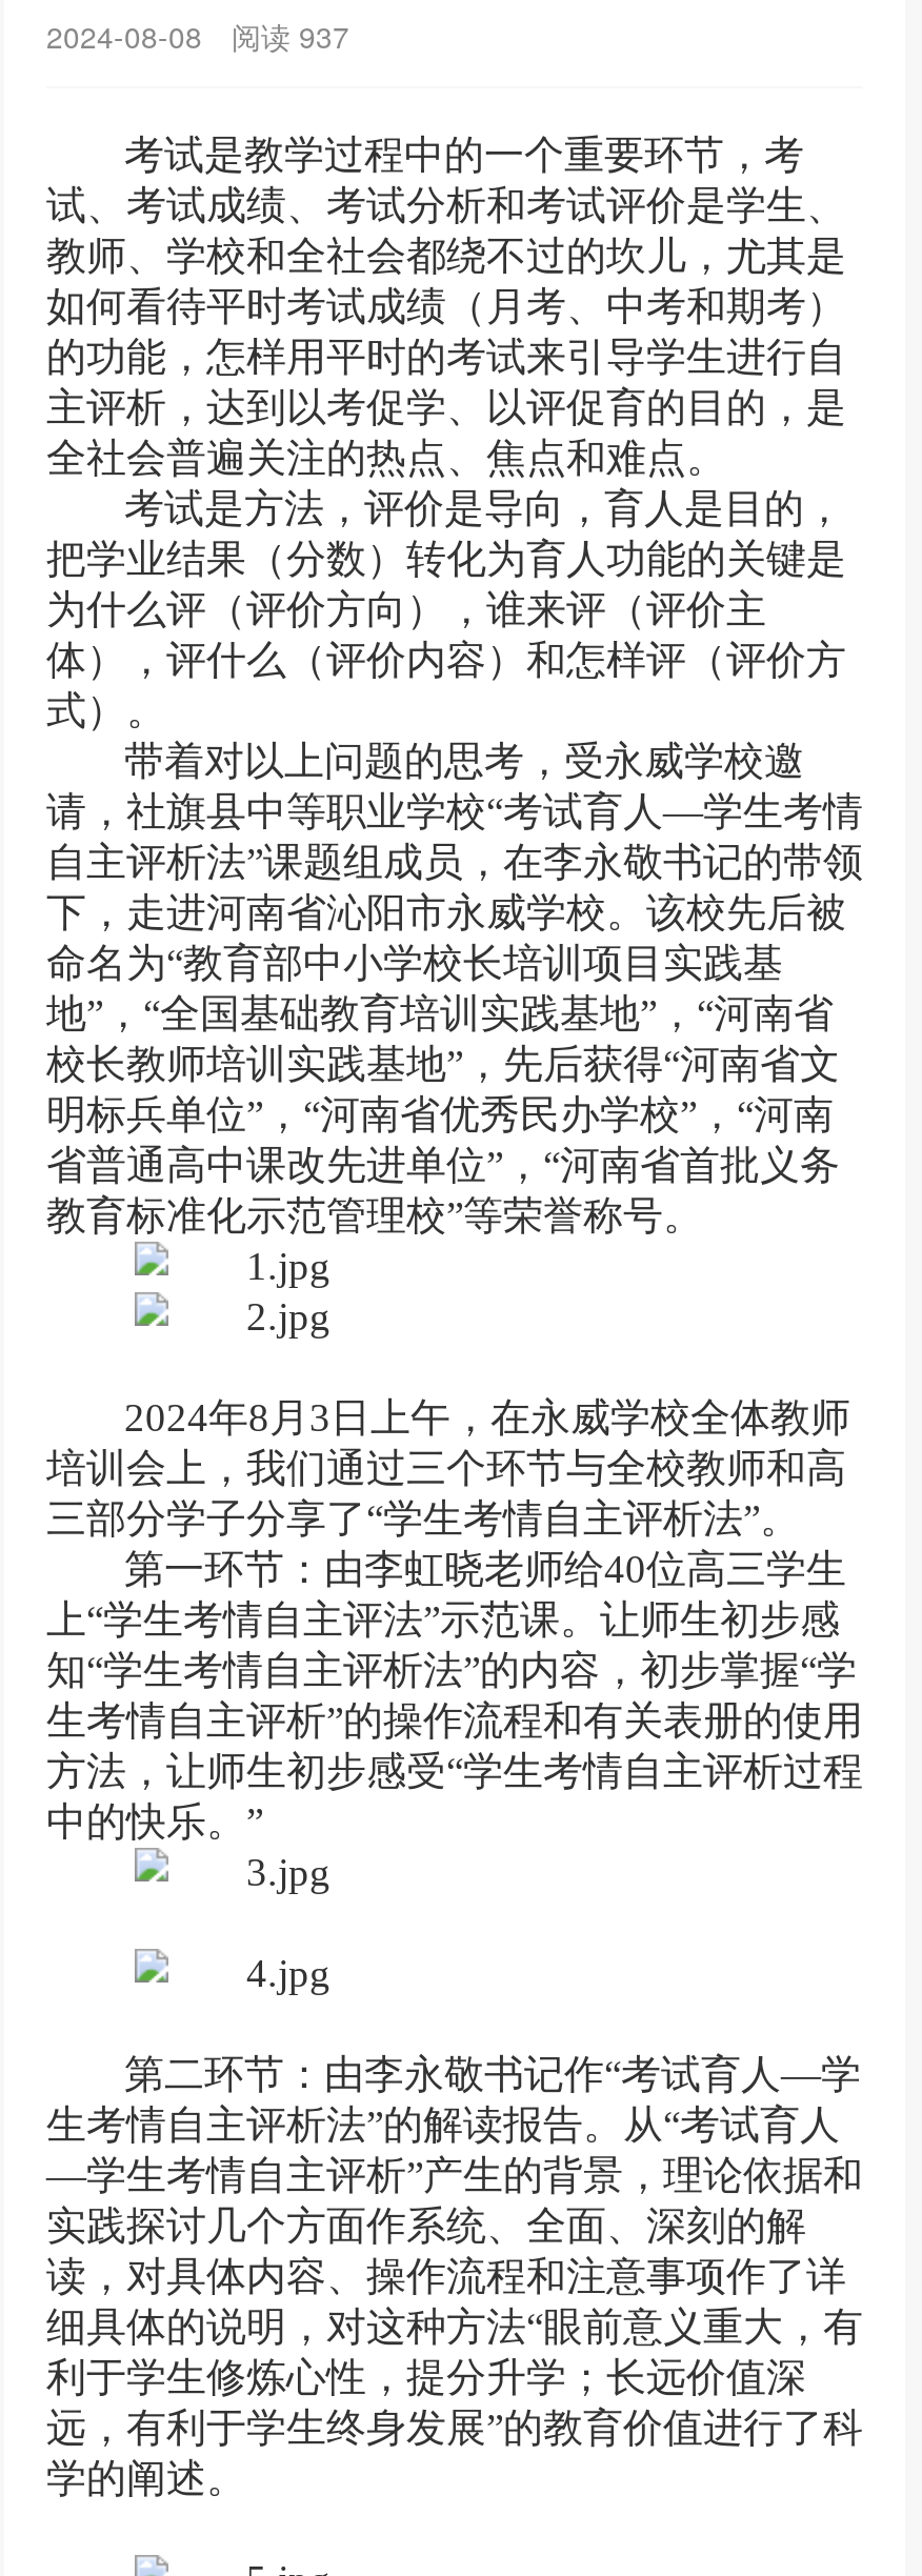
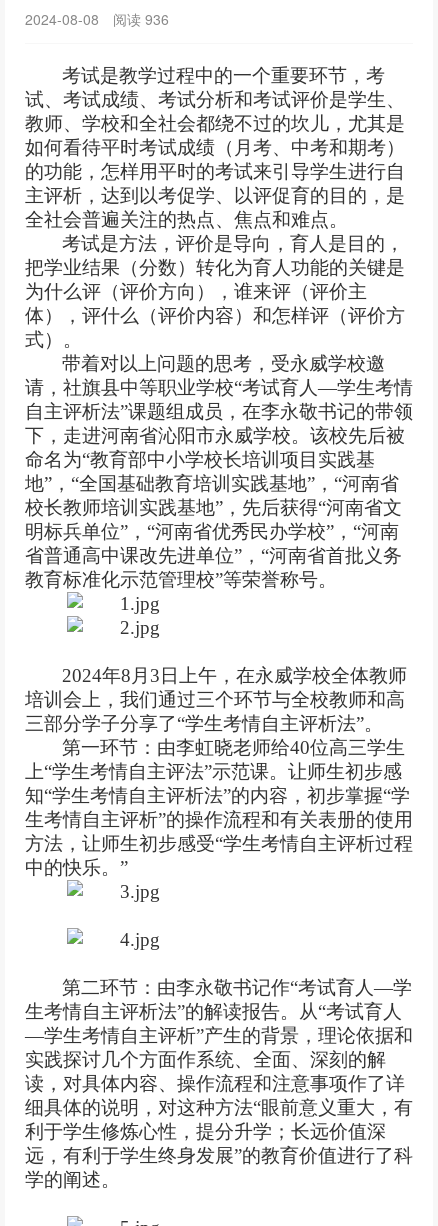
- 2024-08-08 阅读937
+ 2024-08-08 阅读936
